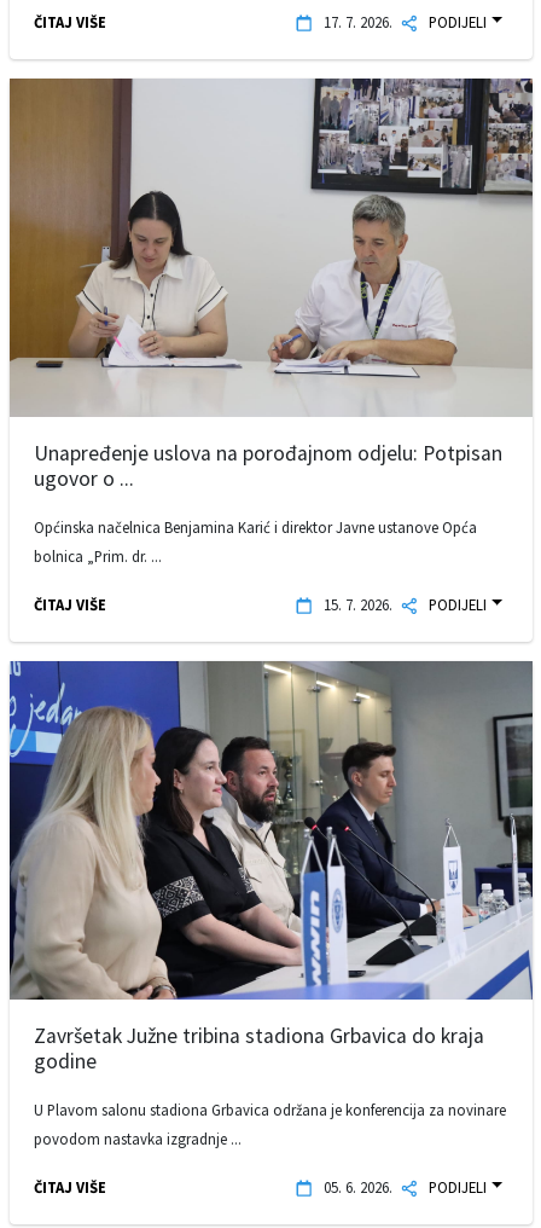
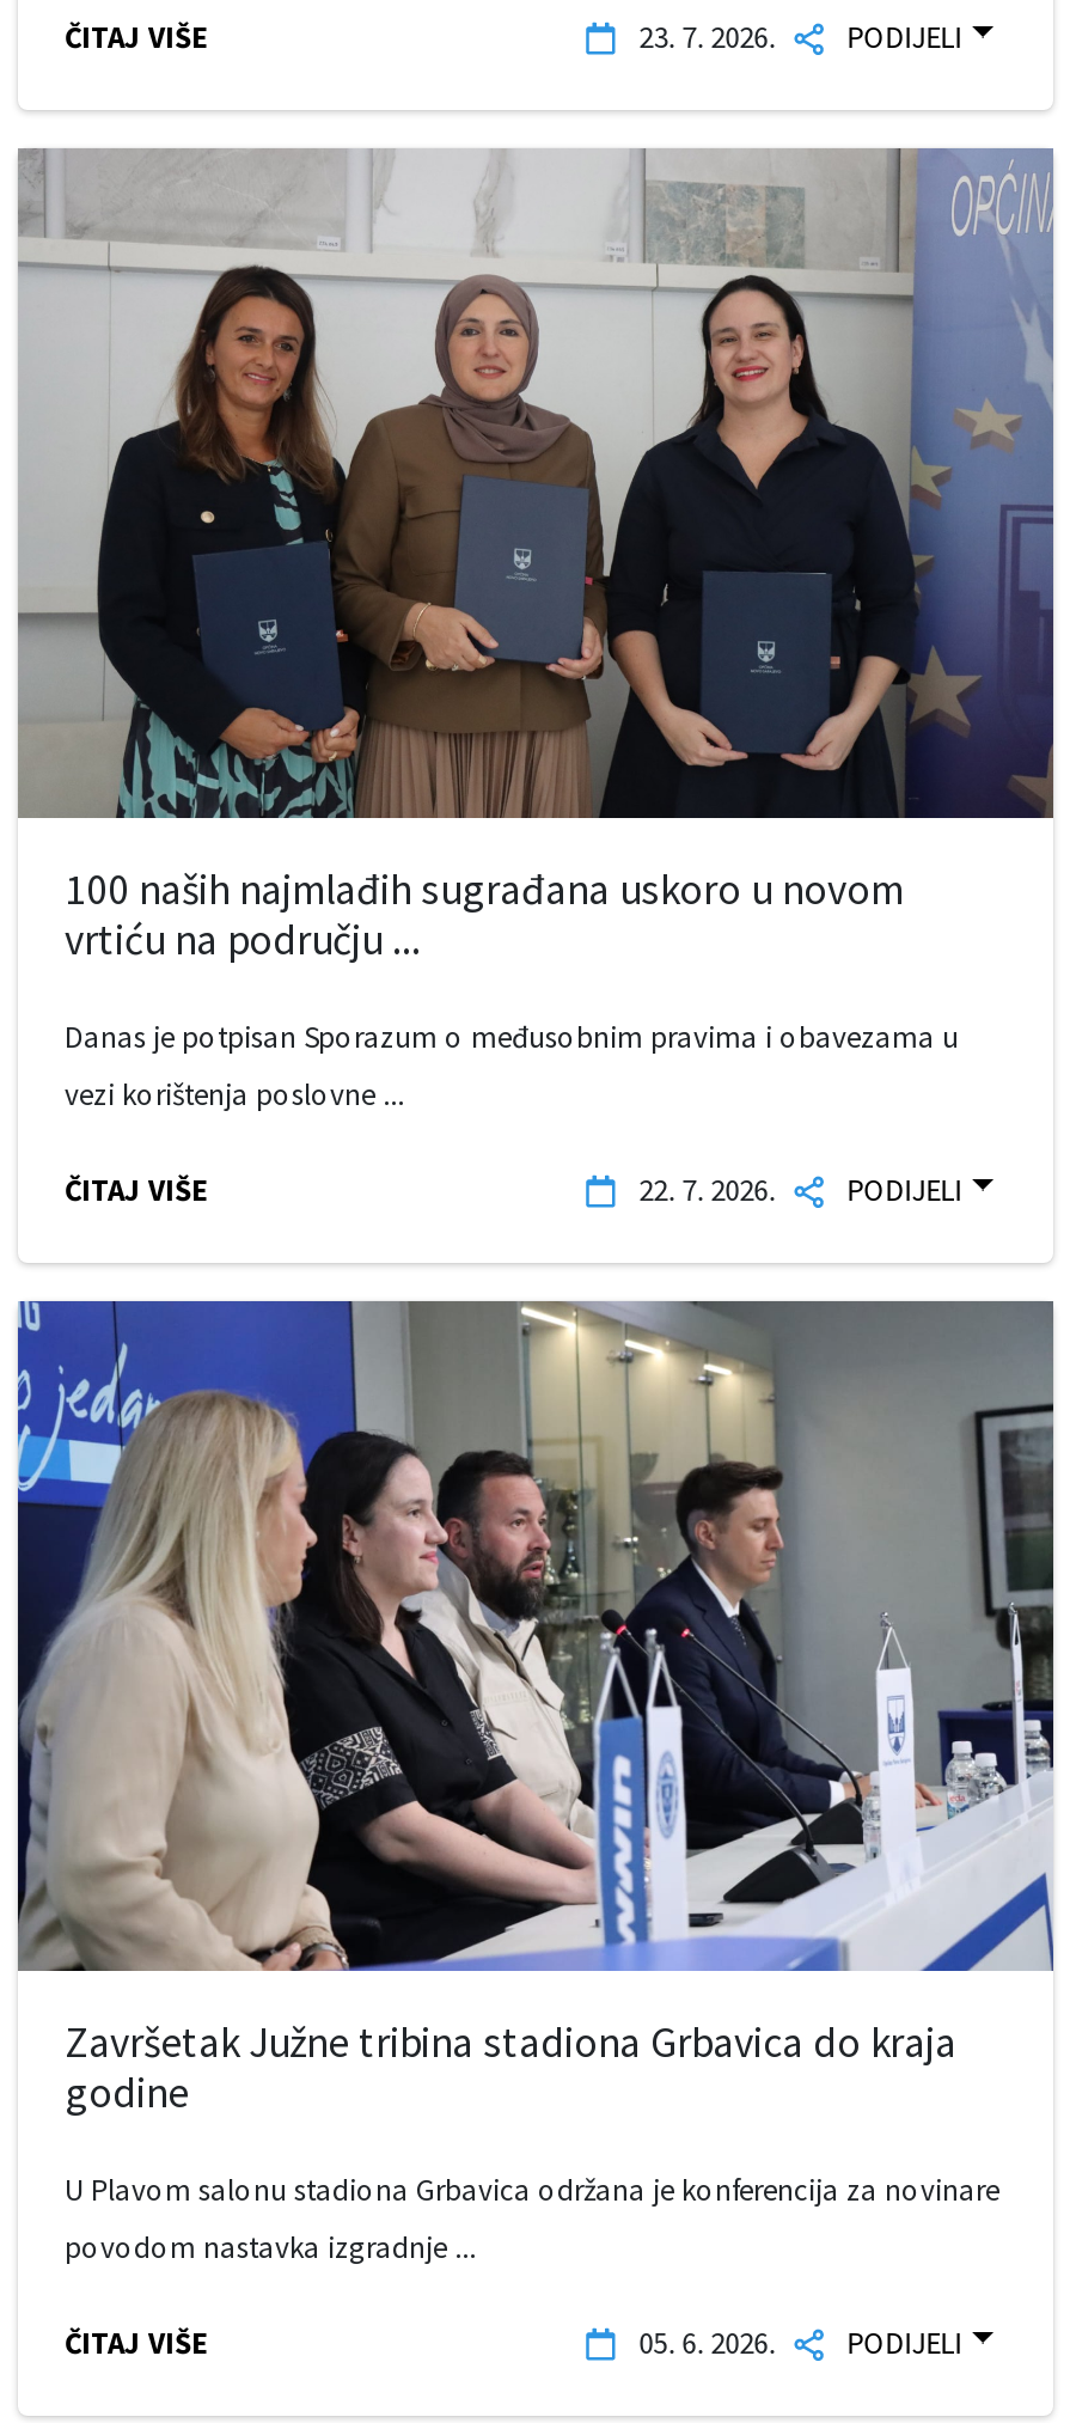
- 17. 7. 2026. PODIJELI
+ 23. 7. 2026. PODIJELI

- [image]
- Unapređenje uslova na porođajnom odjelu: Potpisan
- ugovor o ...
+ [image]
+ 100 naših najmlađih sugrađana uskoro u novom
+ vrtiću na području ...

- Općinska načelnica Benjamina Karić i direktor Javne ustanove Opća
+ Danas je potpisan Sporazum o međusobnim pravima i obavezama u

- bolnica „Prim. dr. ...
+ vezi korištenja poslovne ...

- 15. 7. 2026. PODIJELI
+ 22. 7. 2026. PODIJELI
